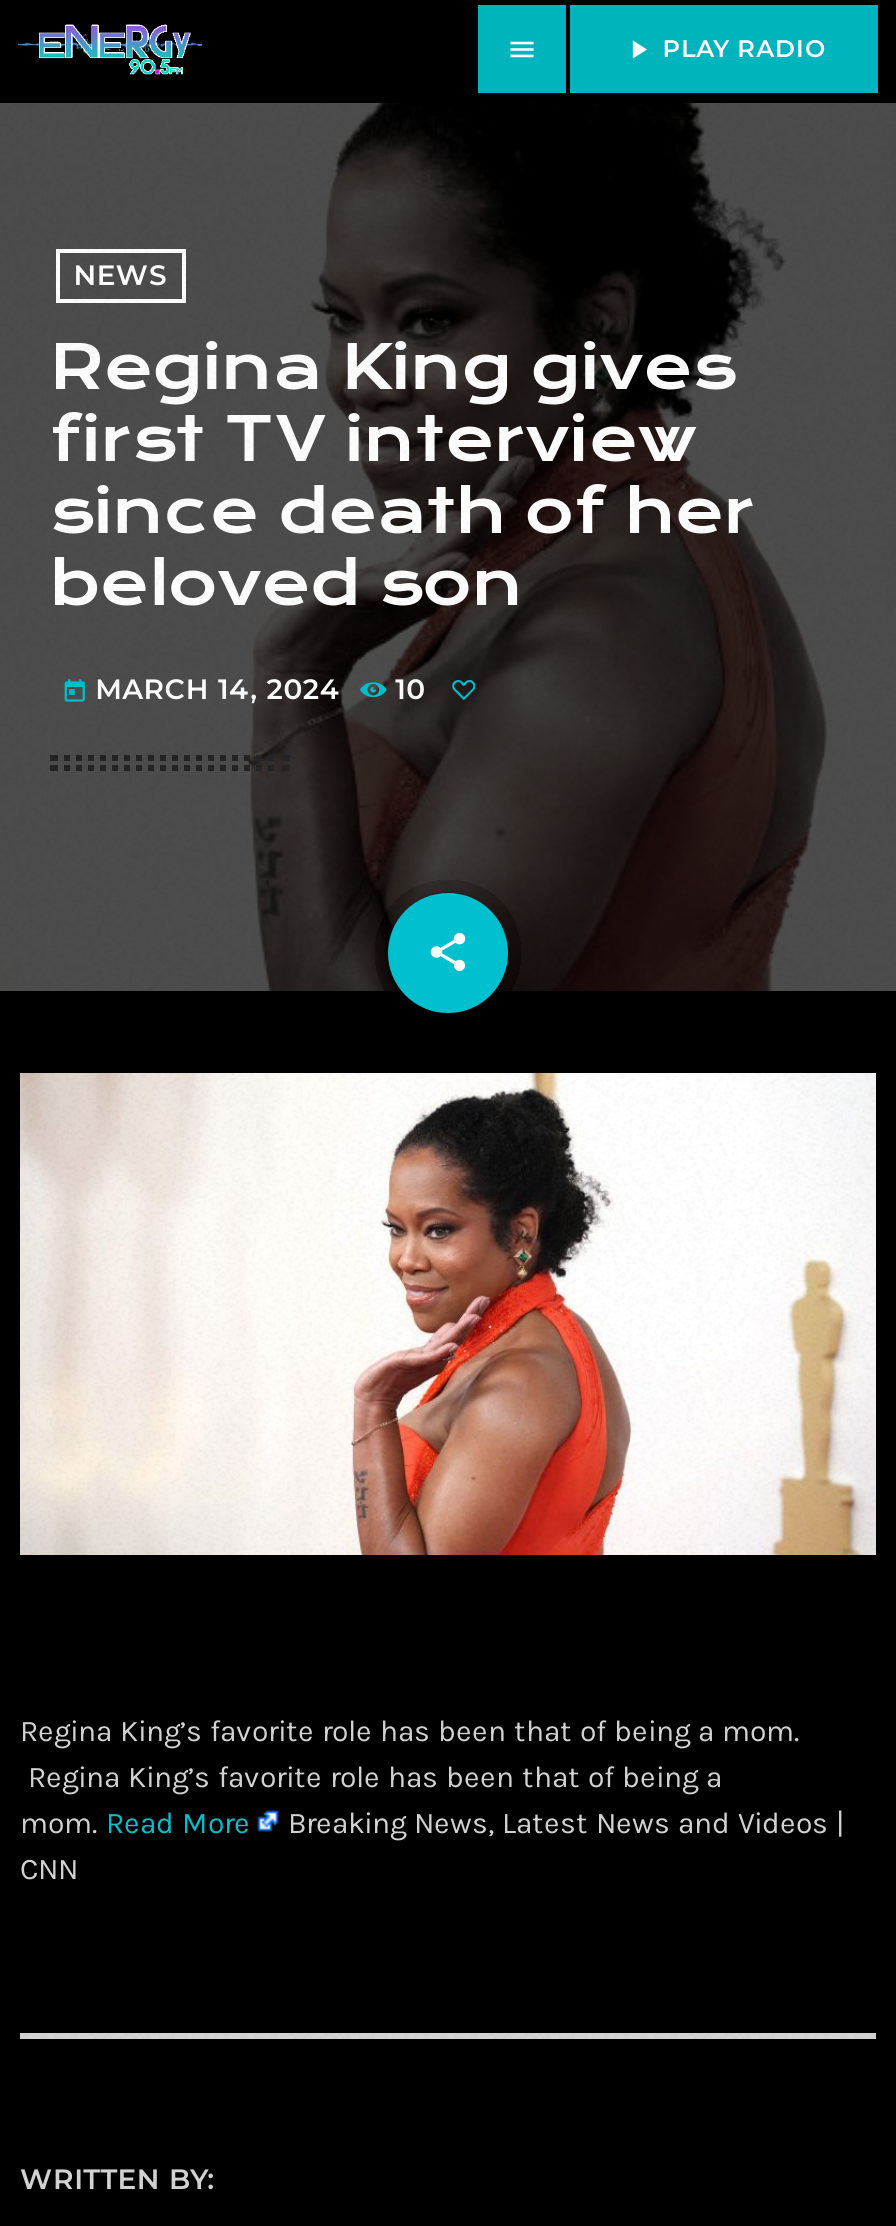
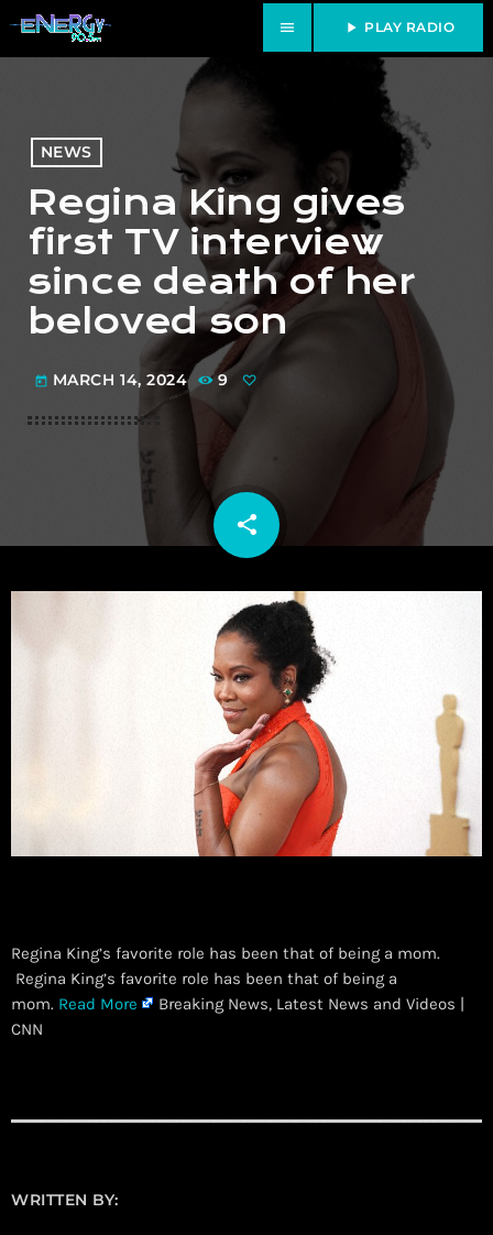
- 10
+ 9
